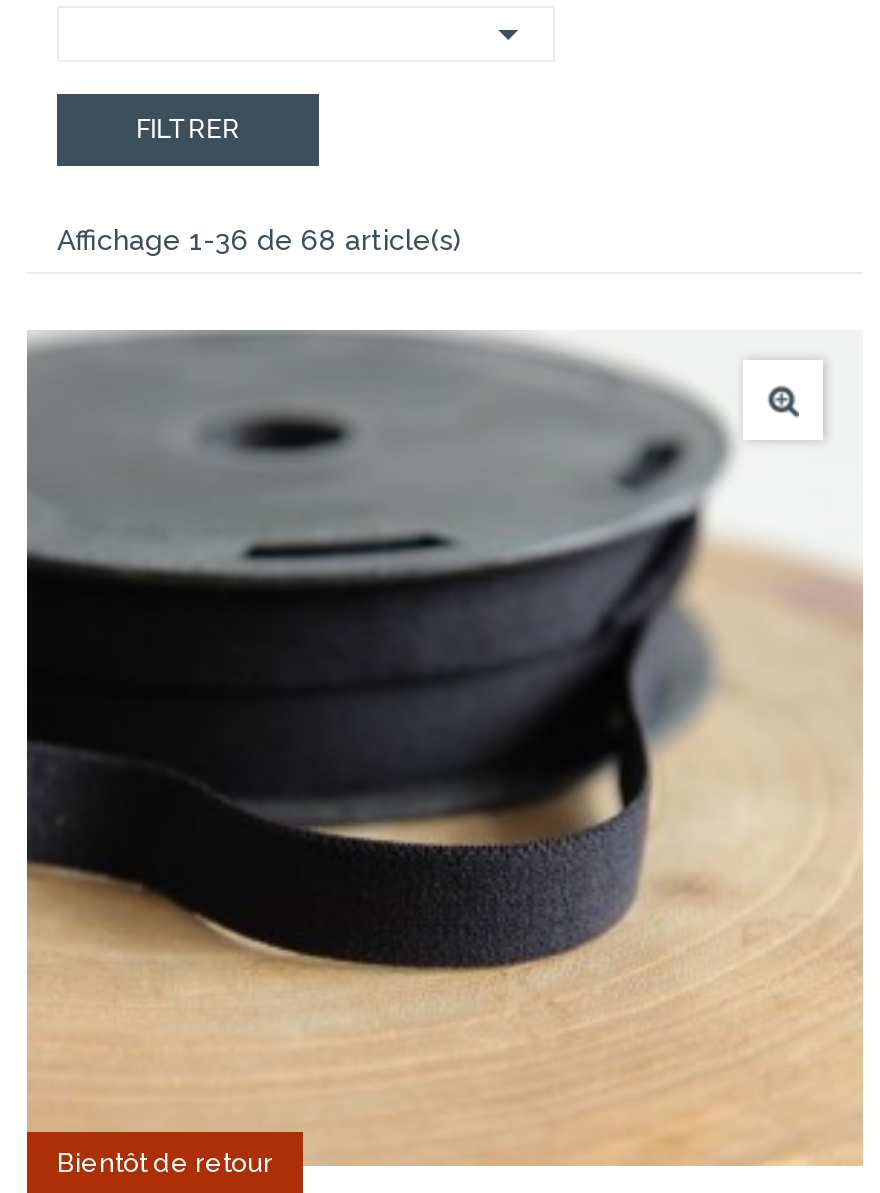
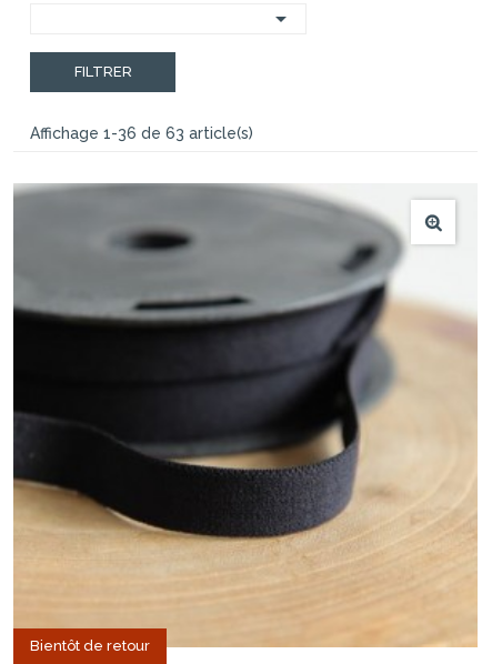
- Affichage 1-36 de 68 article(s)
+ Affichage 1-36 de 63 article(s)
